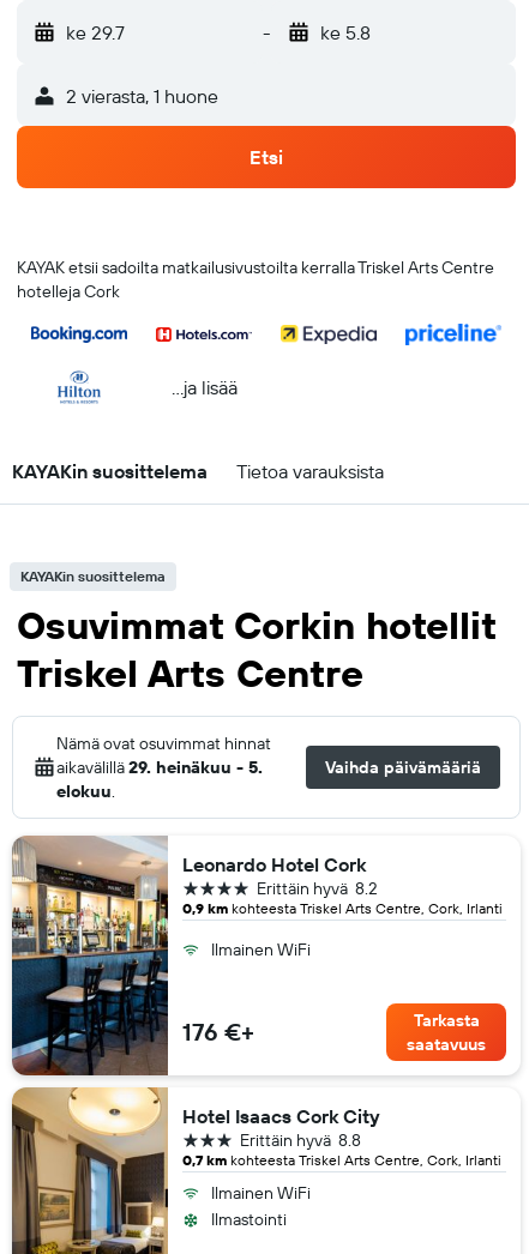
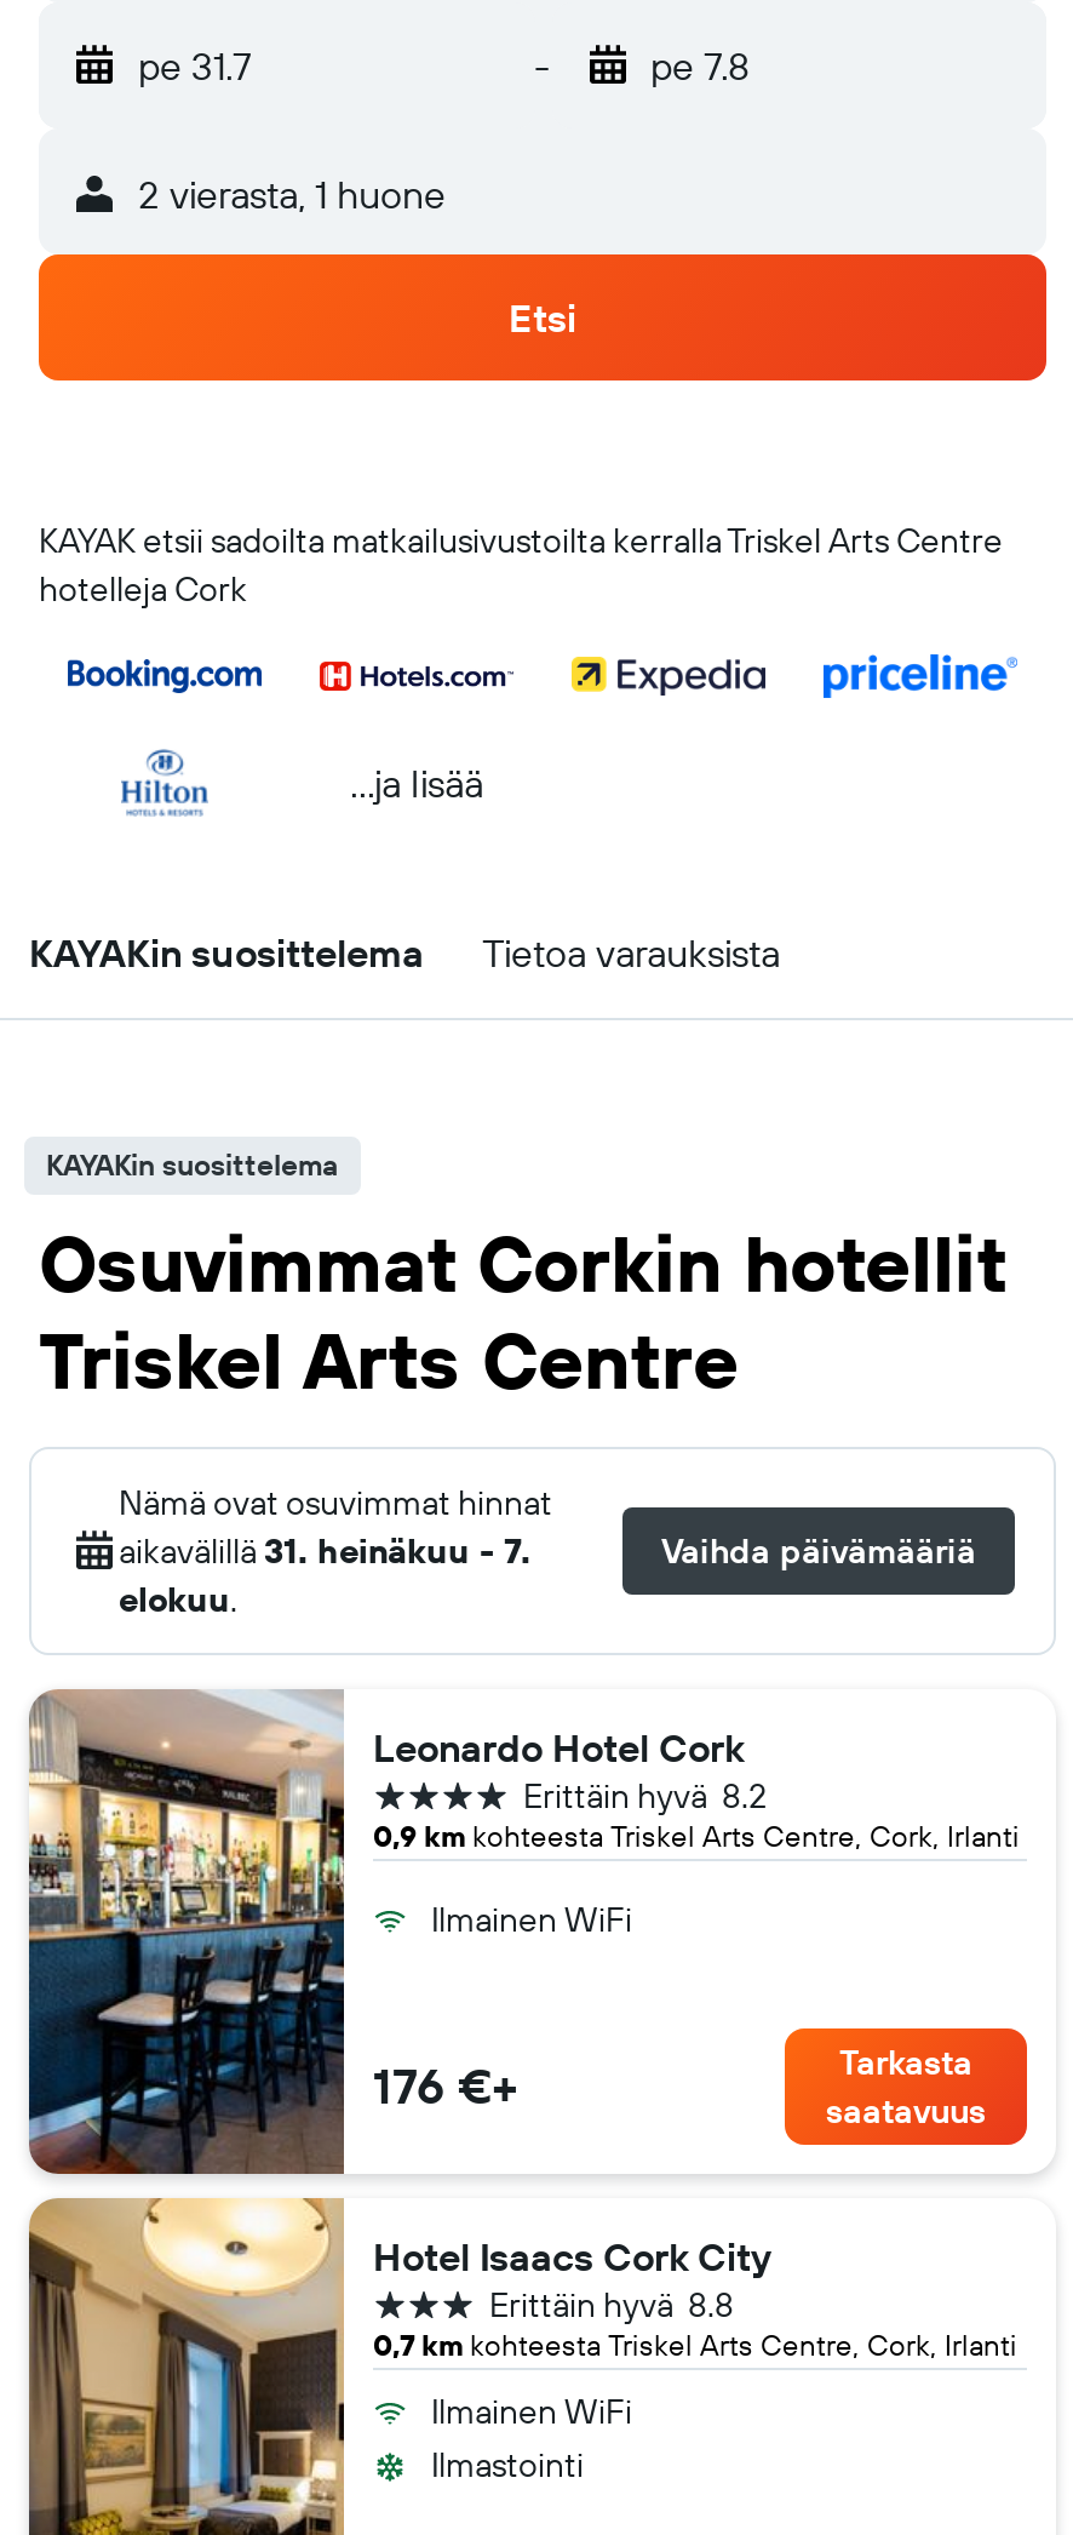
- ke 29.7
+ pe 31.7

- ke 5.8
+ pe 7.8

- aikavälillä 29. heinäkuu - 5.
+ aikavälillä 31. heinäkuu - 7.
